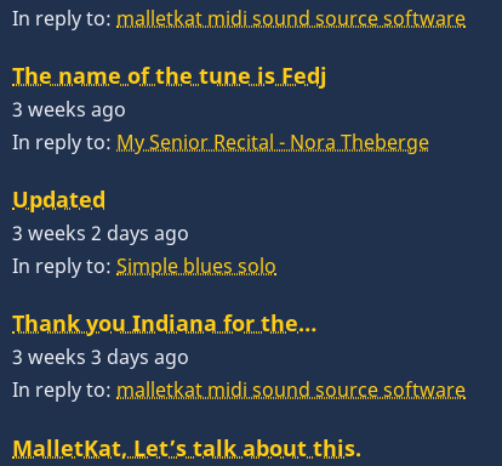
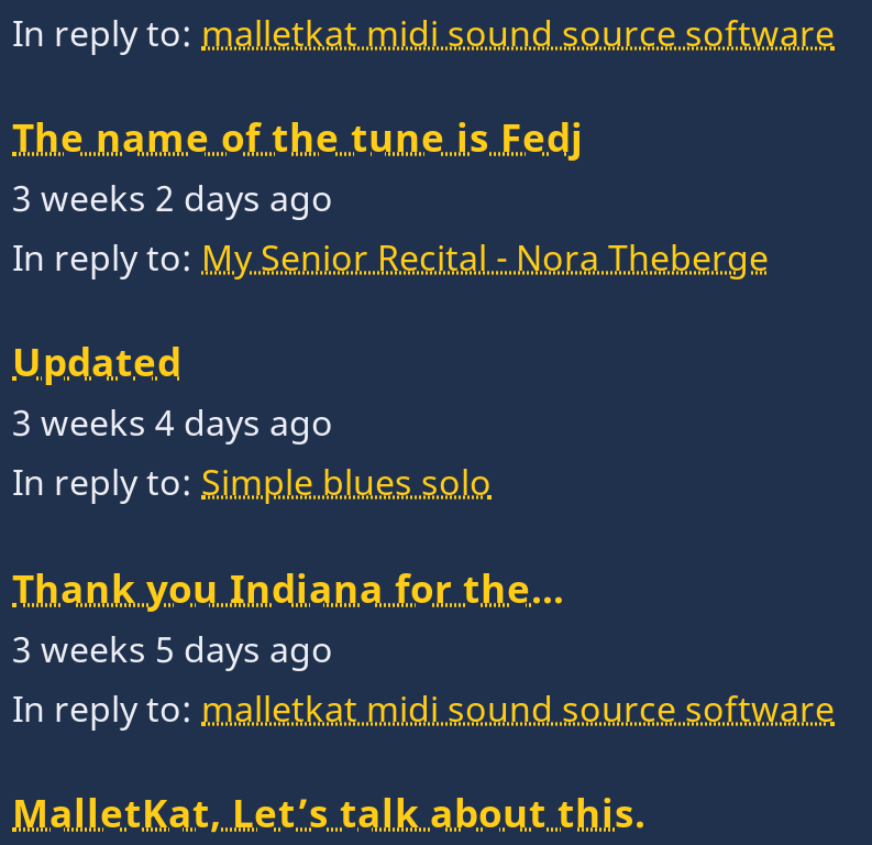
- 3 weeks ago

moved up: 3 weeks 2 days ago

+ 3 weeks 4 days ago

- 3 weeks 3 days ago
+ 3 weeks 5 days ago
